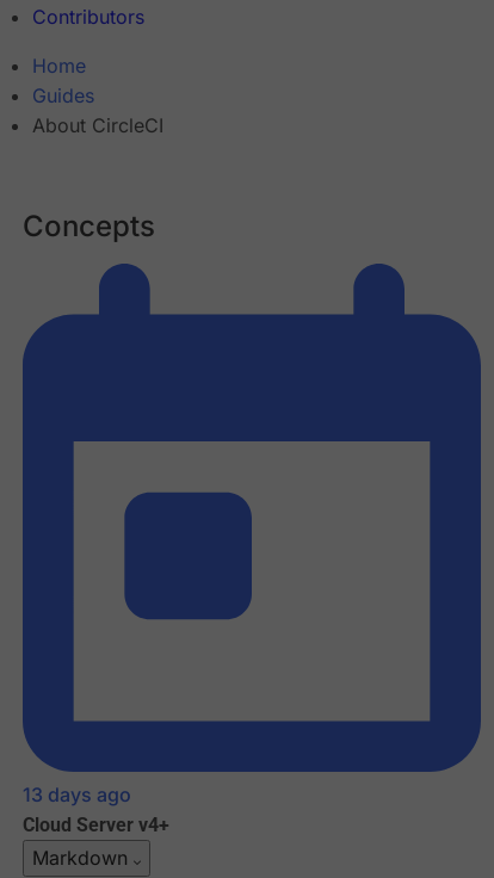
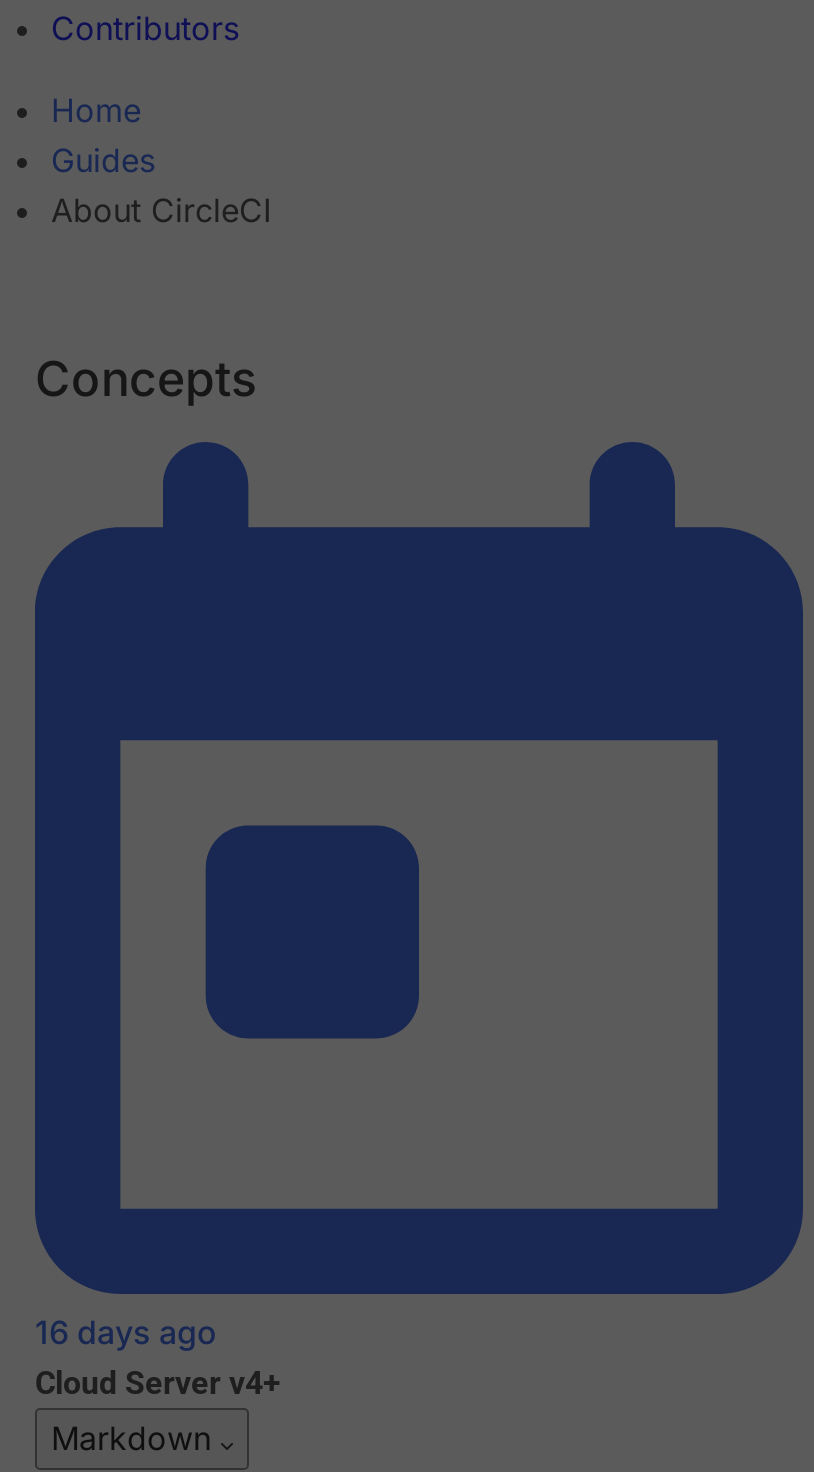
- 13 days ago
+ 16 days ago
